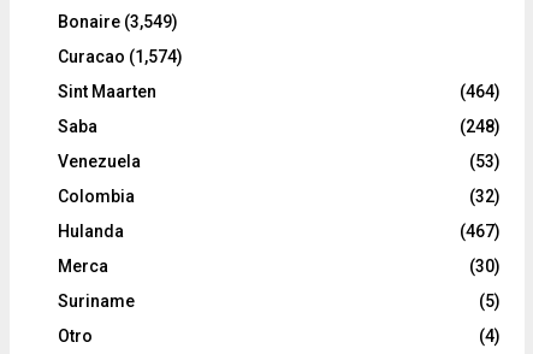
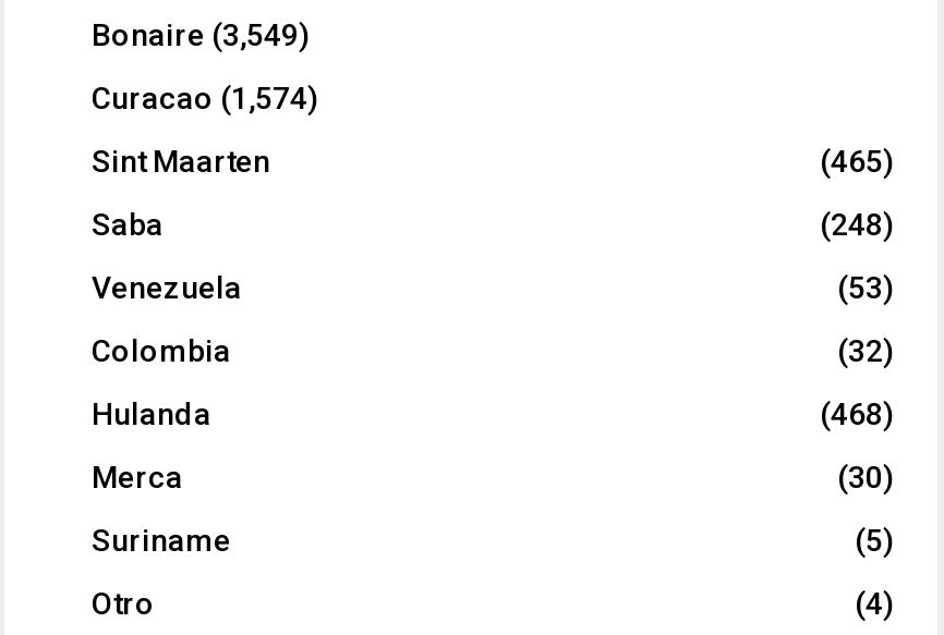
- (464)
+ (465)

- (467)
+ (468)
